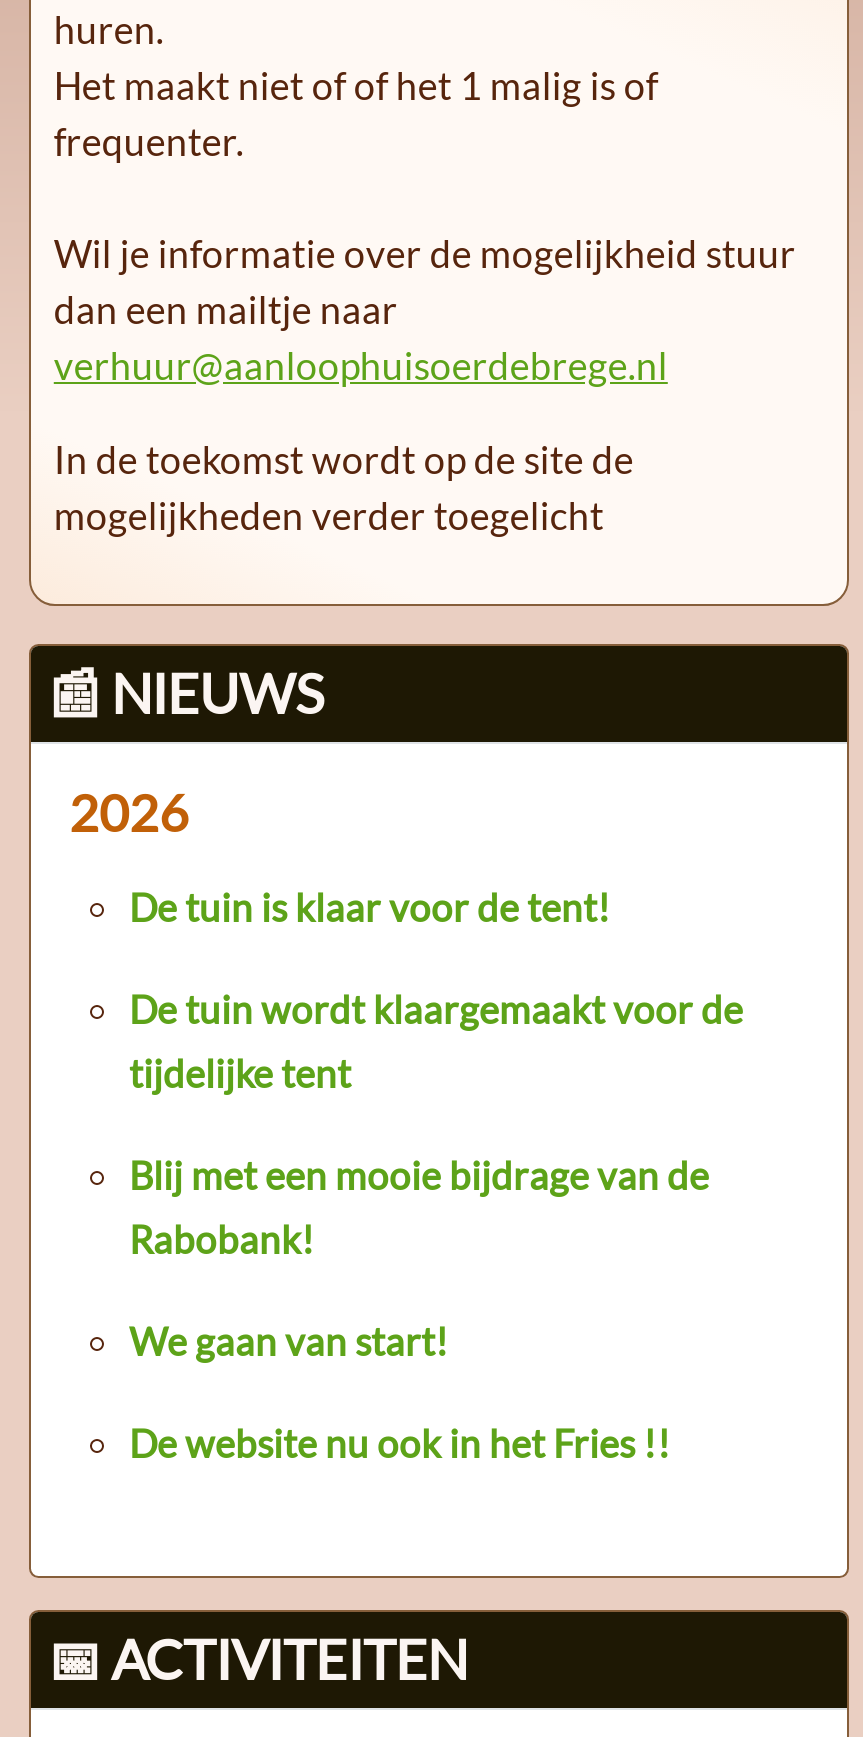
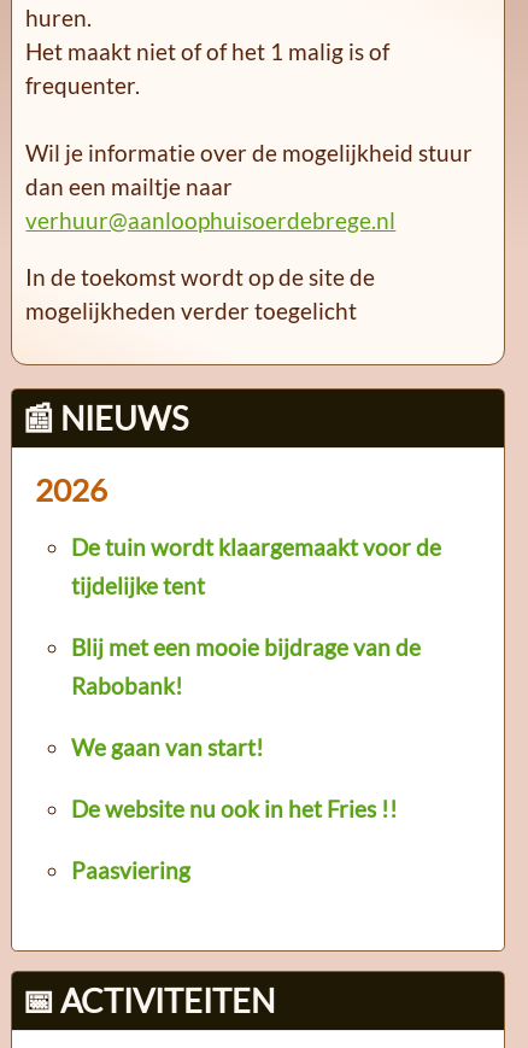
- De tuin is klaar voor de tent!

moved up: De tuin wordt klaargemaakt voor de | tijdelijke tent | Blij met een mooie bijdrage van de | Rabobank! | We gaan van start! | De website nu ook in het Fries !!

+ Paasviering
